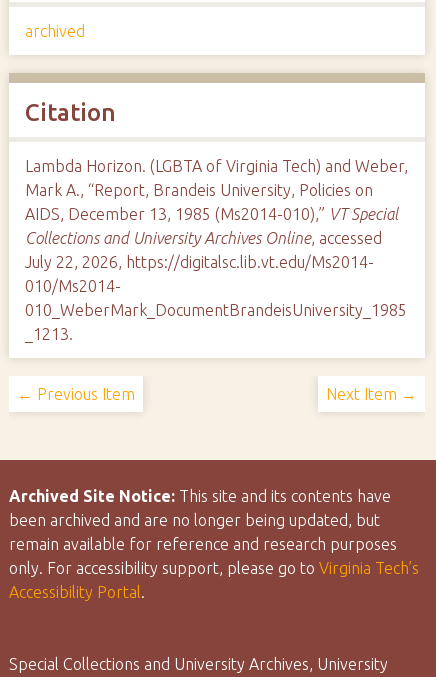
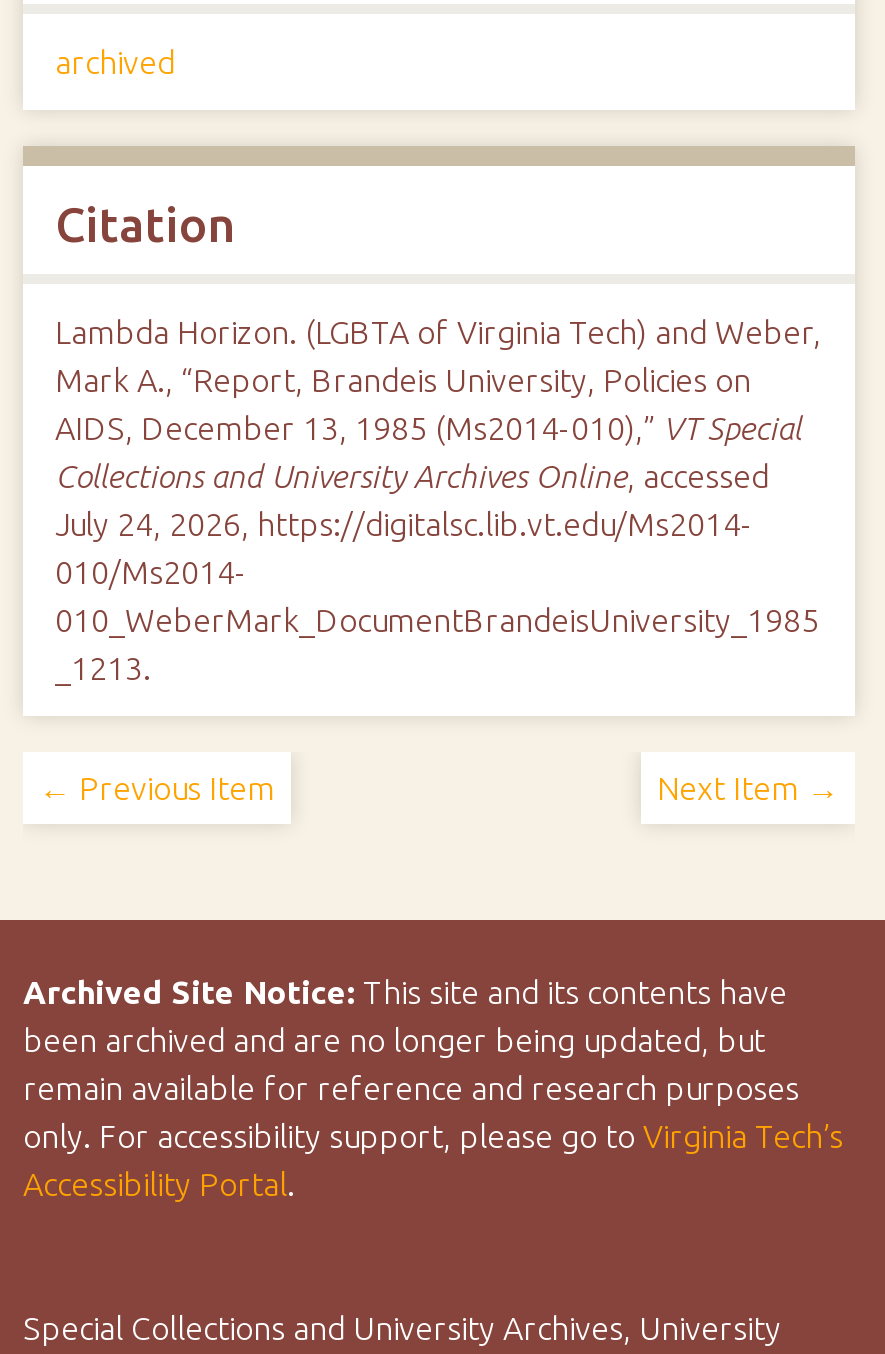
- July 22, 2026, https://digitalsc.lib.vt.edu/Ms2014-
+ July 24, 2026, https://digitalsc.lib.vt.edu/Ms2014-
